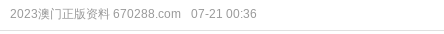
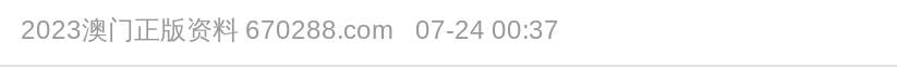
- 2023澳门正版资料 670288.com 07-21 00:36
+ 2023澳门正版资料 670288.com 07-24 00:37
